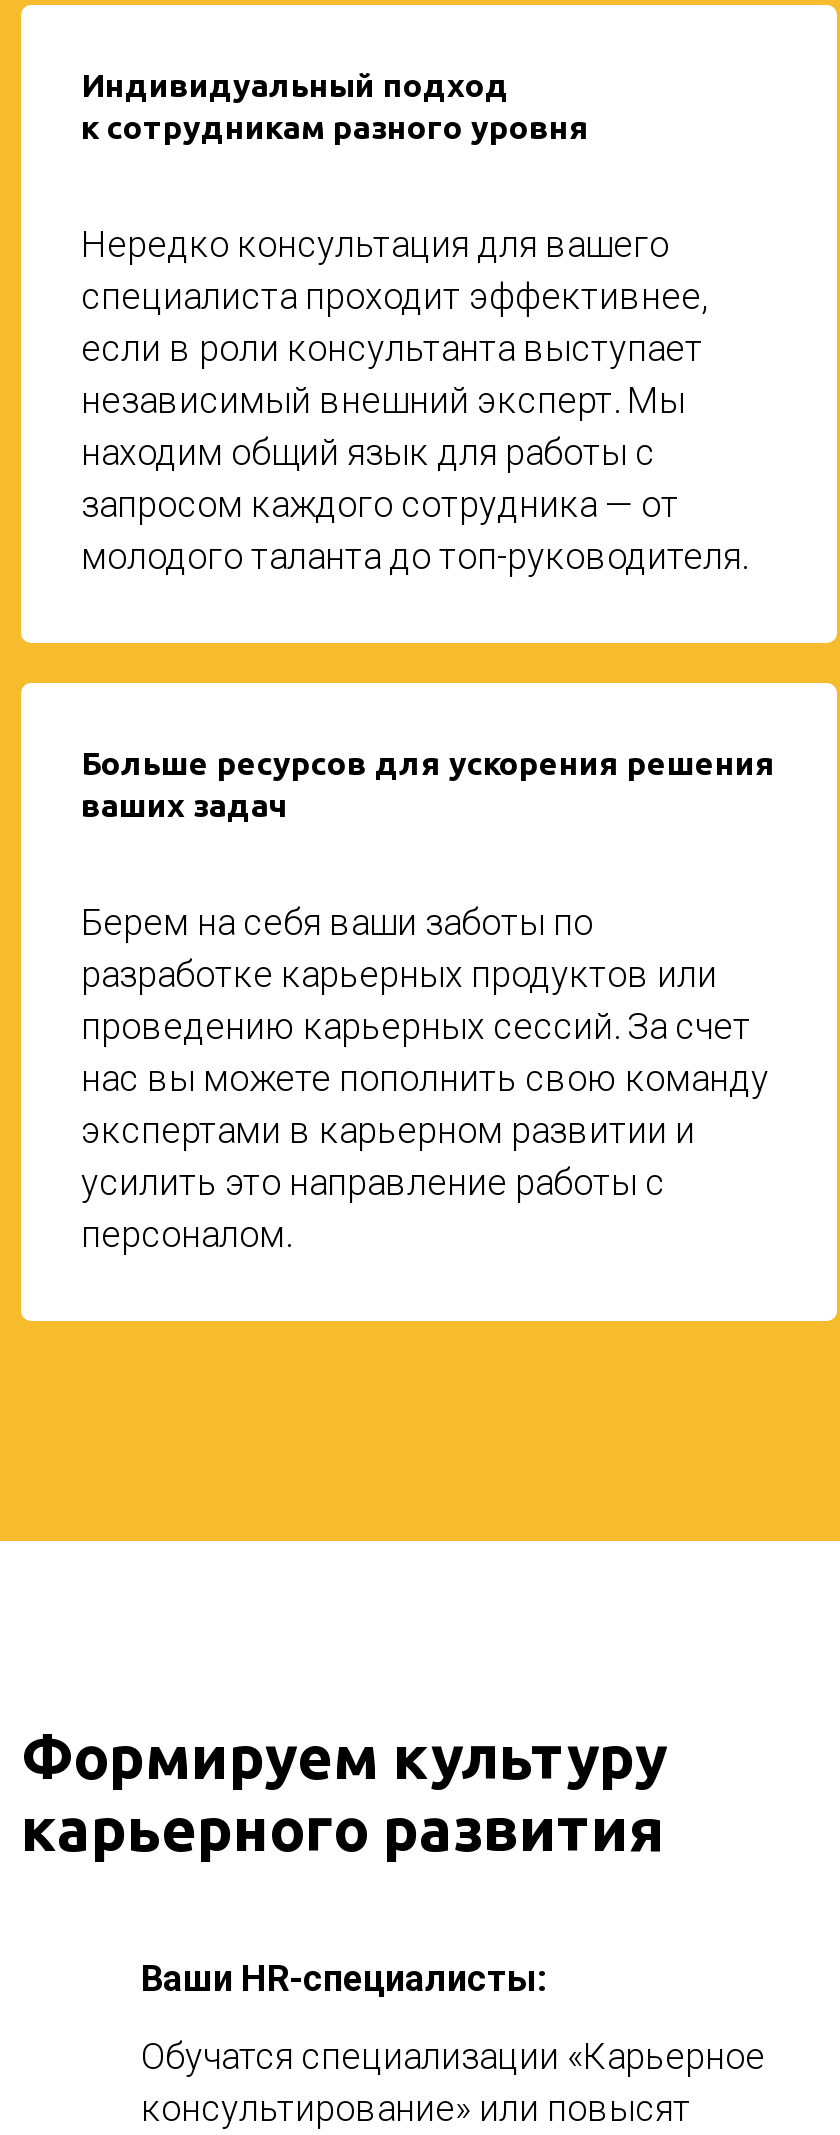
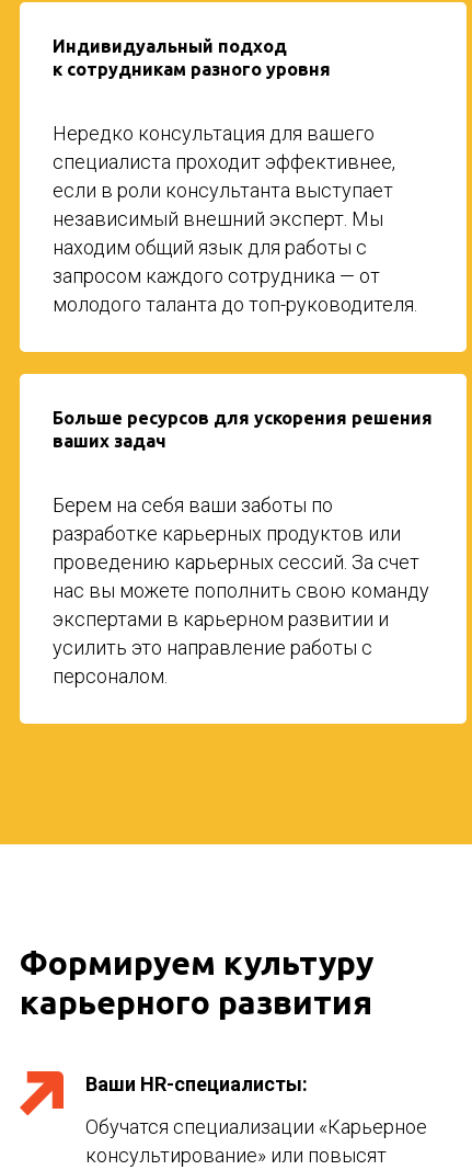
+ [image]
